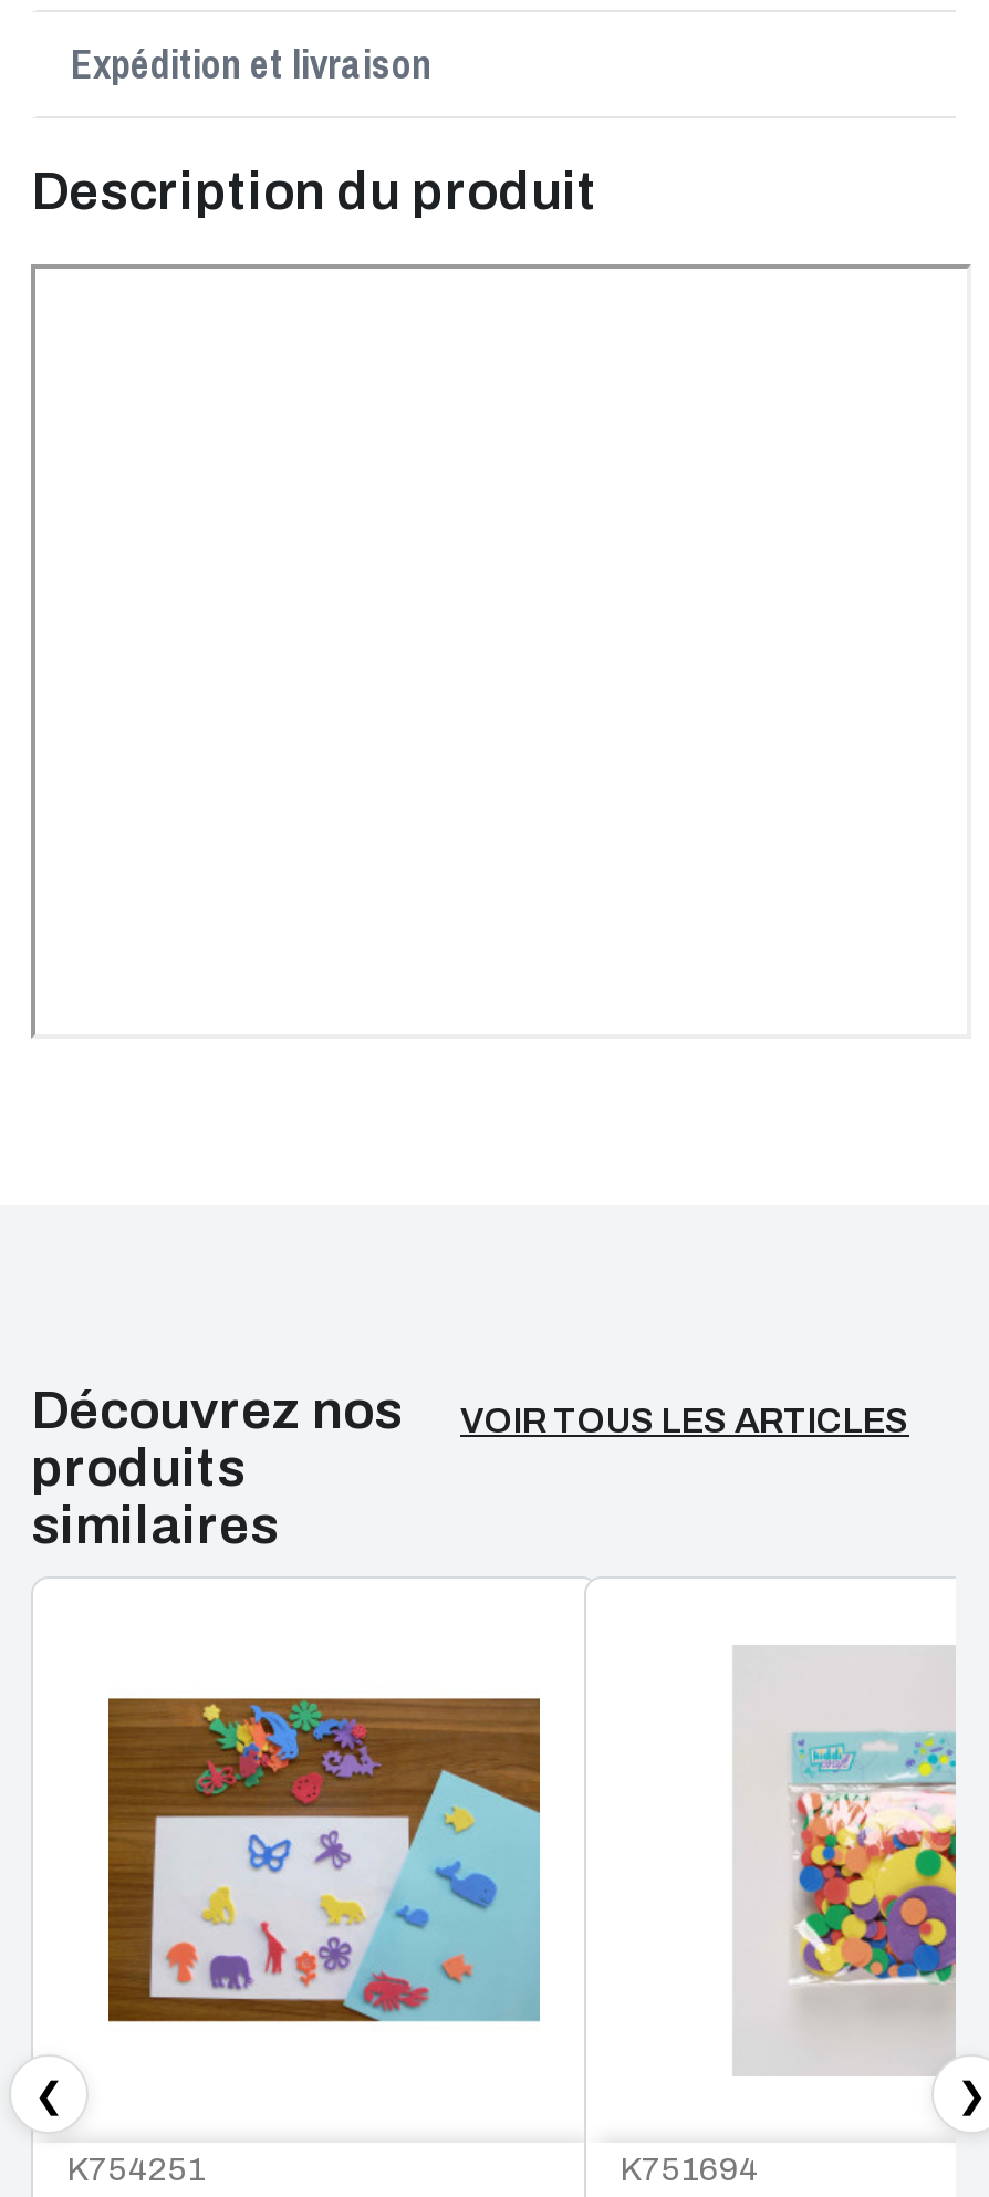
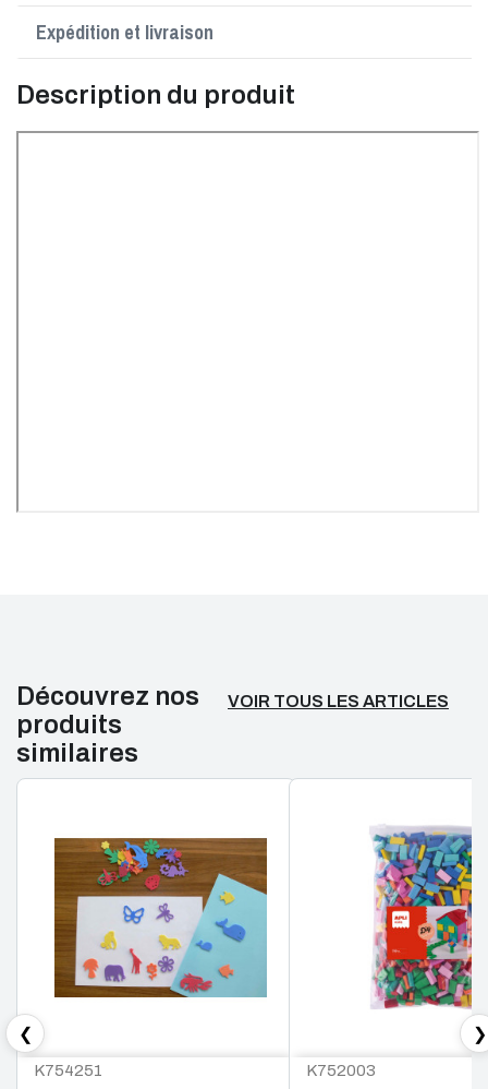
- [image]
- K751694
+ [image]
+ K752003
